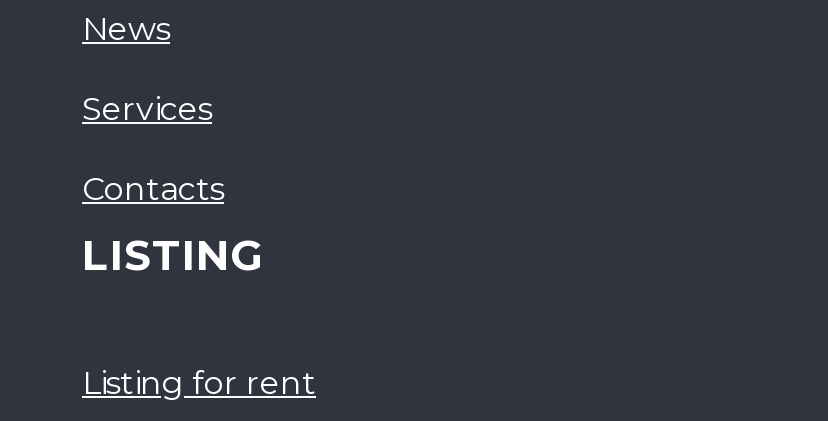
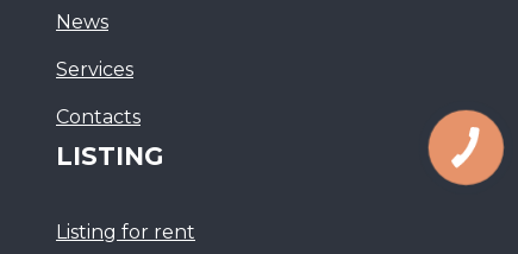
+ [image]
